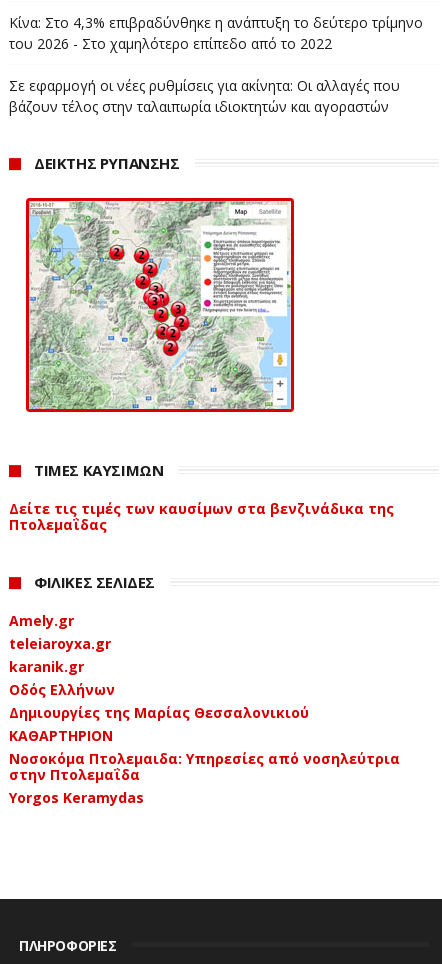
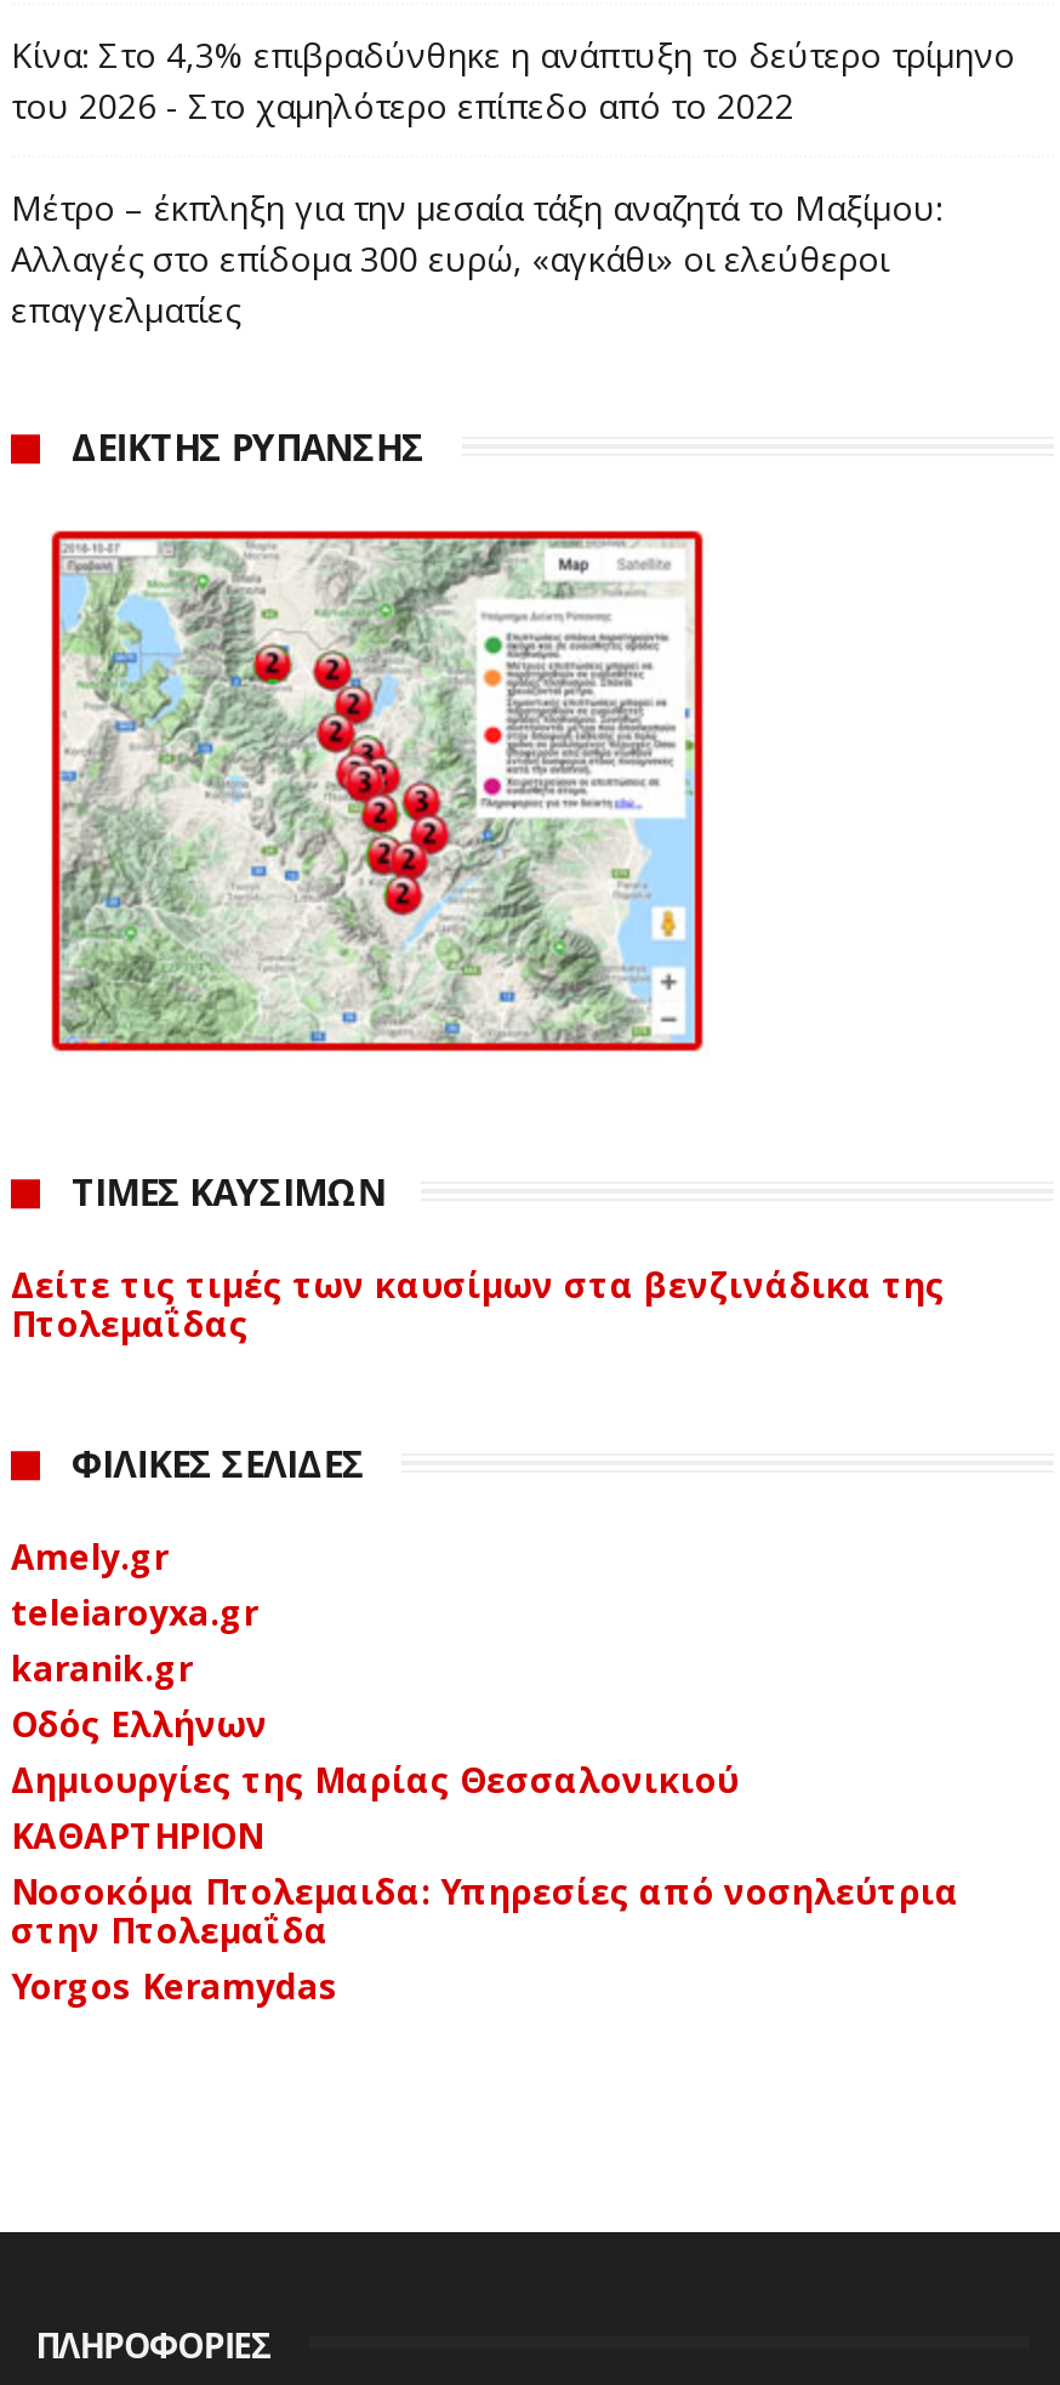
- Σε εφαρμογή οι νέες ρυθμίσεις για ακίνητα: Οι αλλαγές που
- βάζουν τέλος στην ταλαιπωρία ιδιοκτητών και αγοραστών
+ Μέτρο – έκπληξη για την μεσαία τάξη αναζητά το Μαξίμου:
+ Αλλαγές στο επίδομα 300 ευρώ, «αγκάθι» οι ελεύθεροι
+ επαγγελματίες
